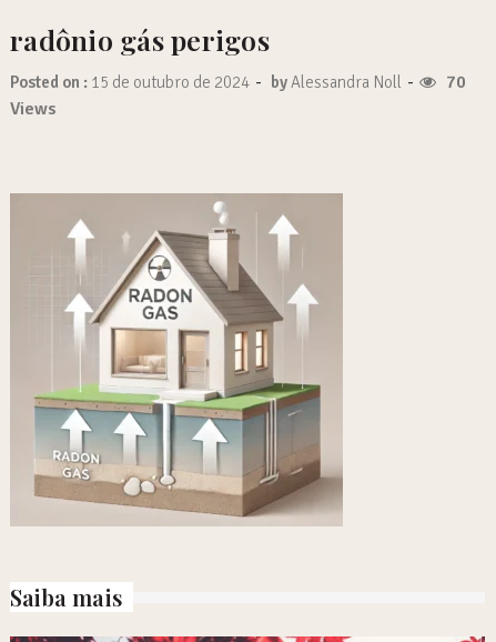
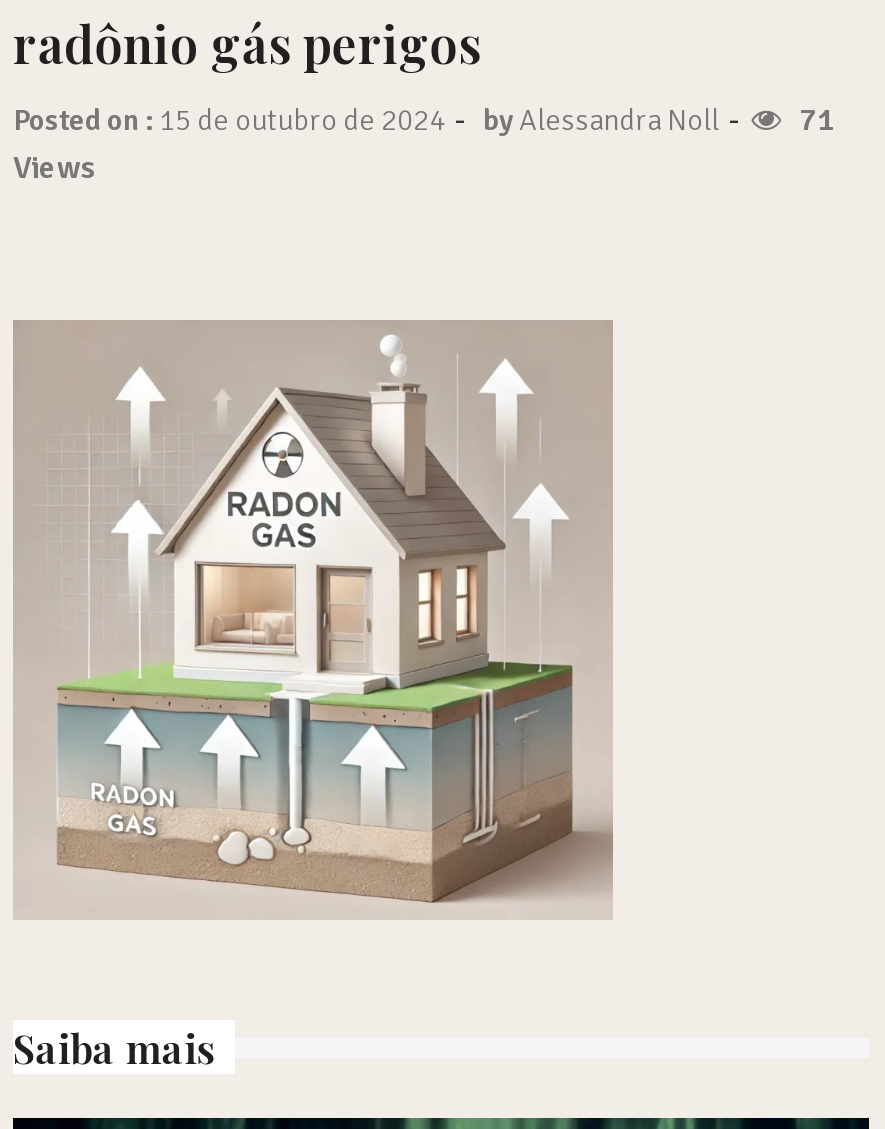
- Posted on : 15 de outubro de 2024 - by Alessandra Noll - 70
+ Posted on : 15 de outubro de 2024 - by Alessandra Noll - 71
